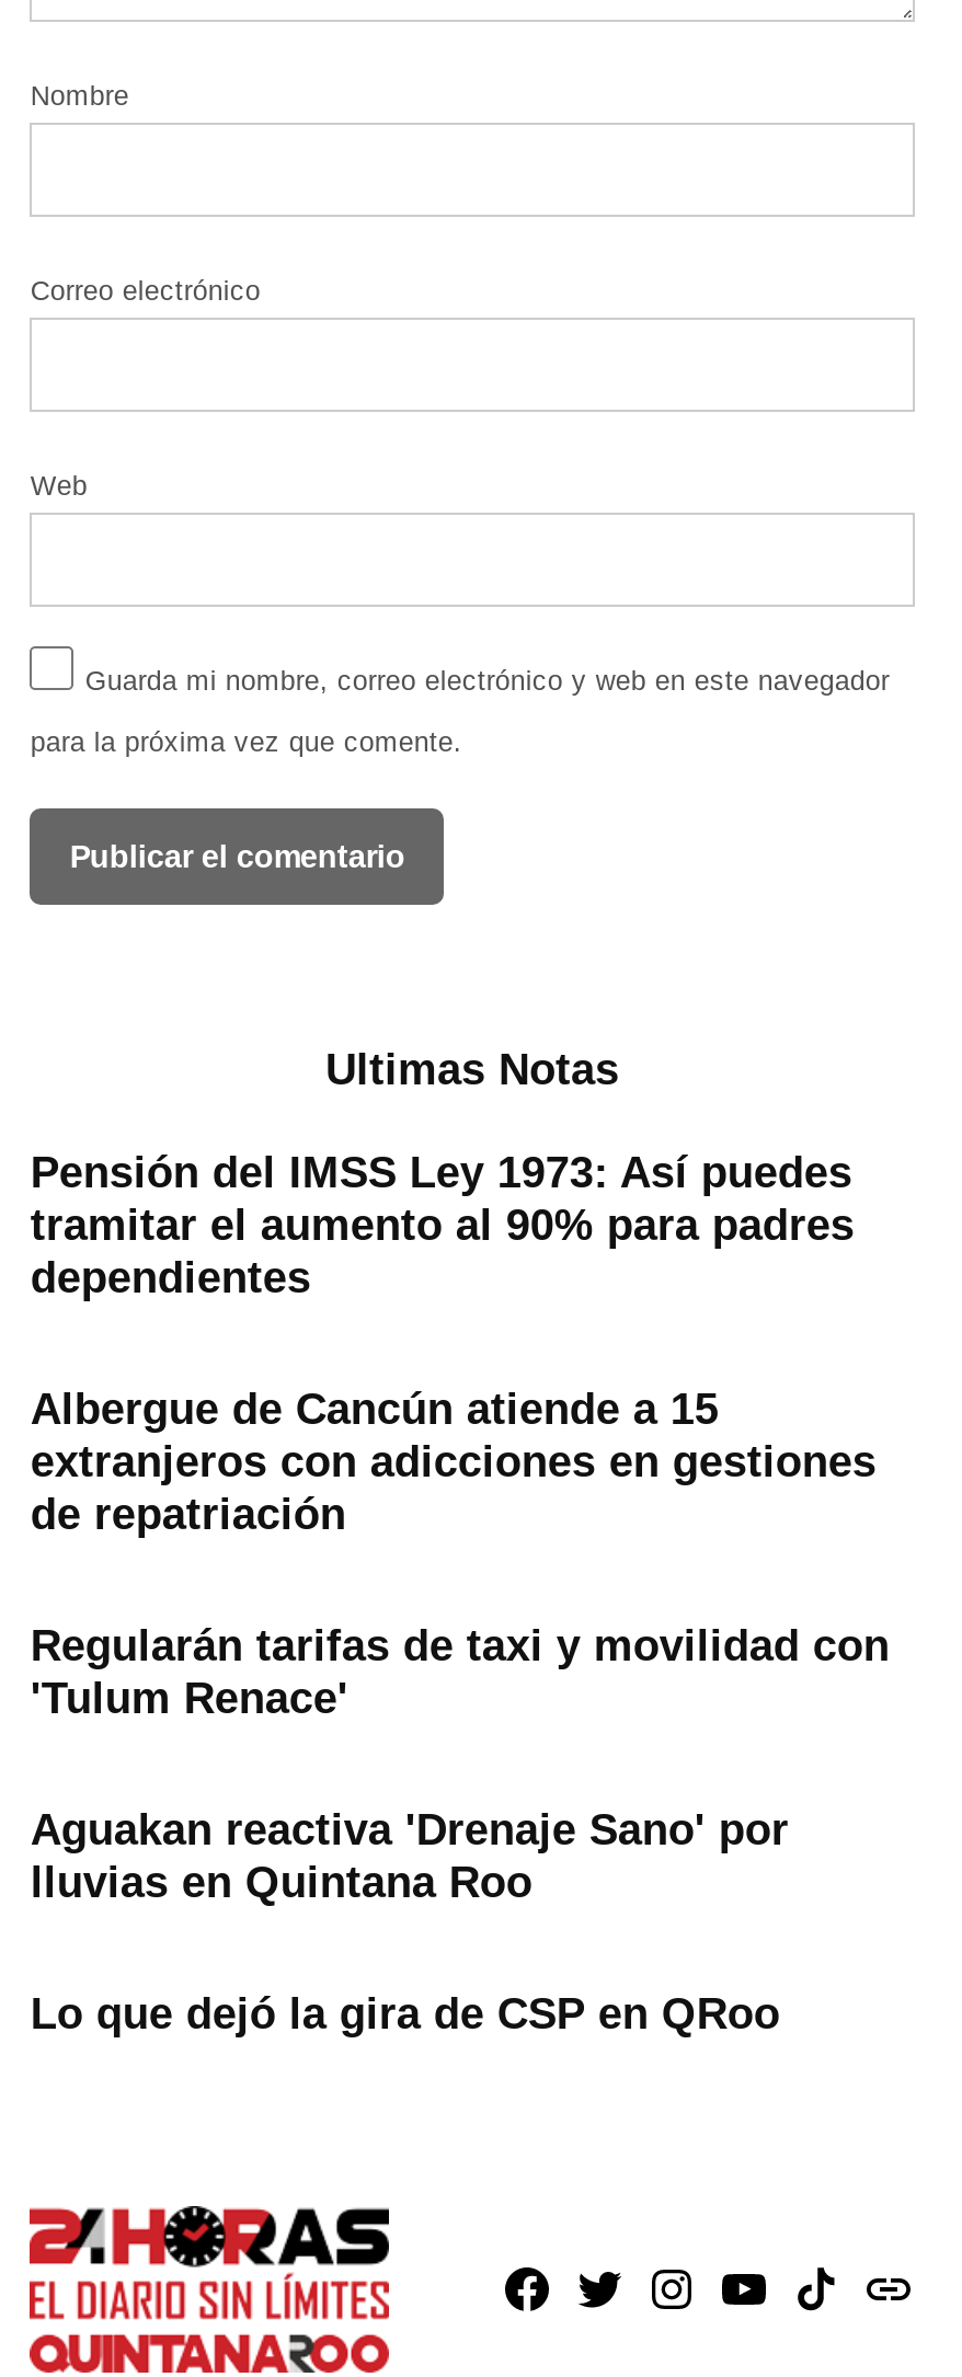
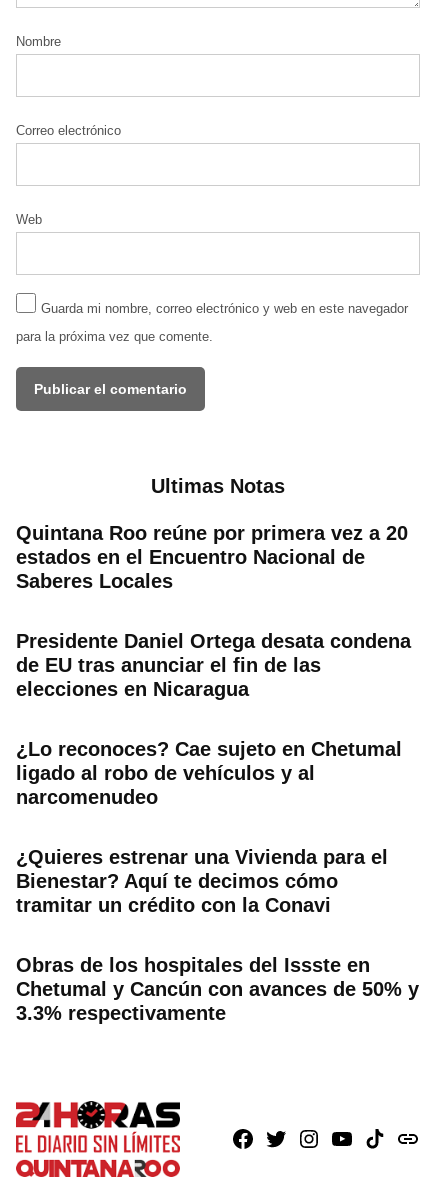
- Pensión del IMSS Ley 1973: Así puedes
- tramitar el aumento al 90% para padres
- dependientes
+ Quintana Roo reúne por primera vez a 20
+ estados en el Encuentro Nacional de
+ Saberes Locales

- Albergue de Cancún atiende a 15
- extranjeros con adicciones en gestiones
- de repatriación
+ Presidente Daniel Ortega desata condena
+ de EU tras anunciar el fin de las
+ elecciones en Nicaragua

- Regularán tarifas de taxi y movilidad con
- 'Tulum Renace'
+ ¿Lo reconoces? Cae sujeto en Chetumal
+ ligado al robo de vehículos y al
+ narcomenudeo

- Aguakan reactiva 'Drenaje Sano' por
- lluvias en Quintana Roo
+ ¿Quieres estrenar una Vivienda para el
+ Bienestar? Aquí te decimos cómo
+ tramitar un crédito con la Conavi

- Lo que dejó la gira de CSP en QRoo
+ Obras de los hospitales del Issste en
+ Chetumal y Cancún con avances de 50% y
+ 3.3% respectivamente
